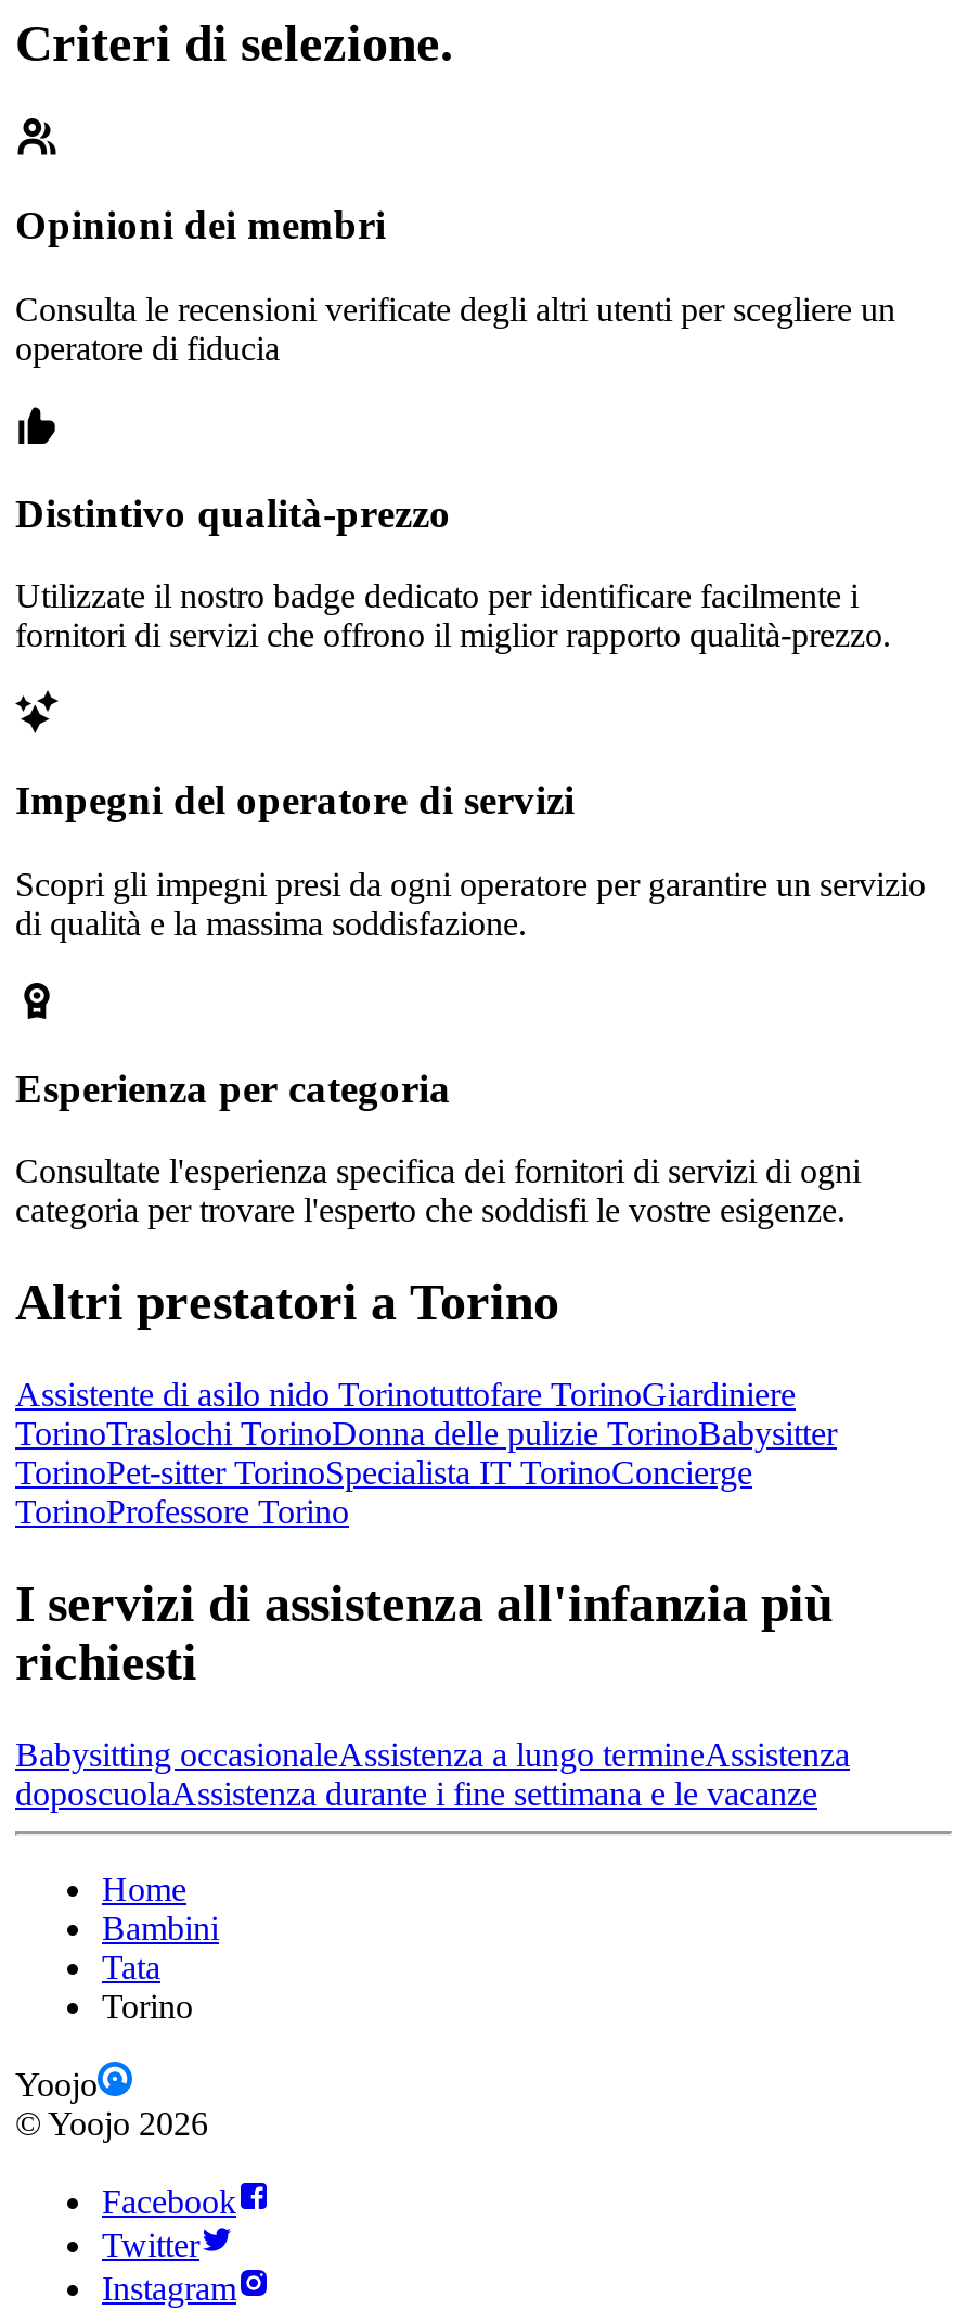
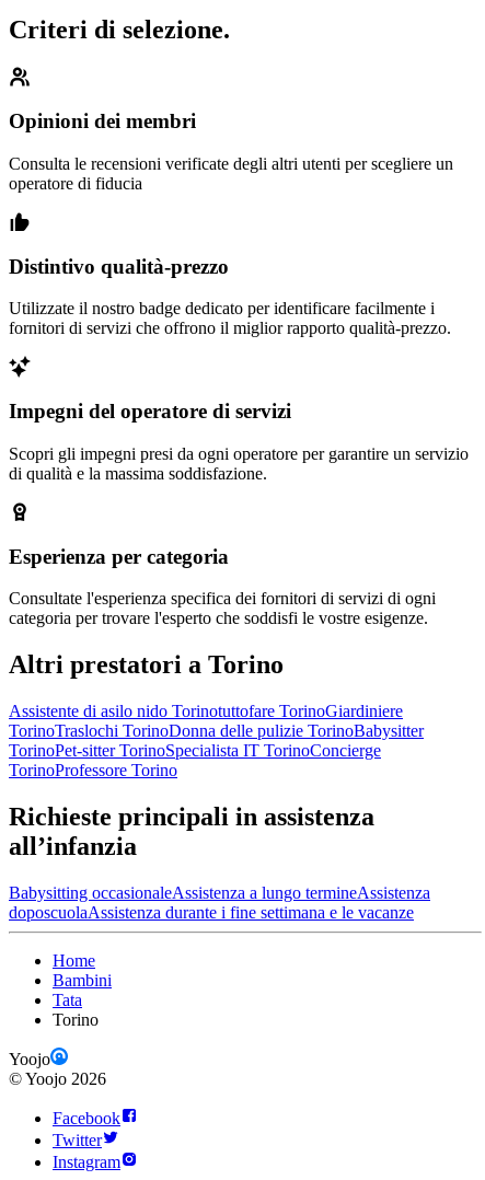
- I servizi di assistenza all'infanzia più
- richiesti
+ Richieste principali in assistenza
+ all’infanzia
